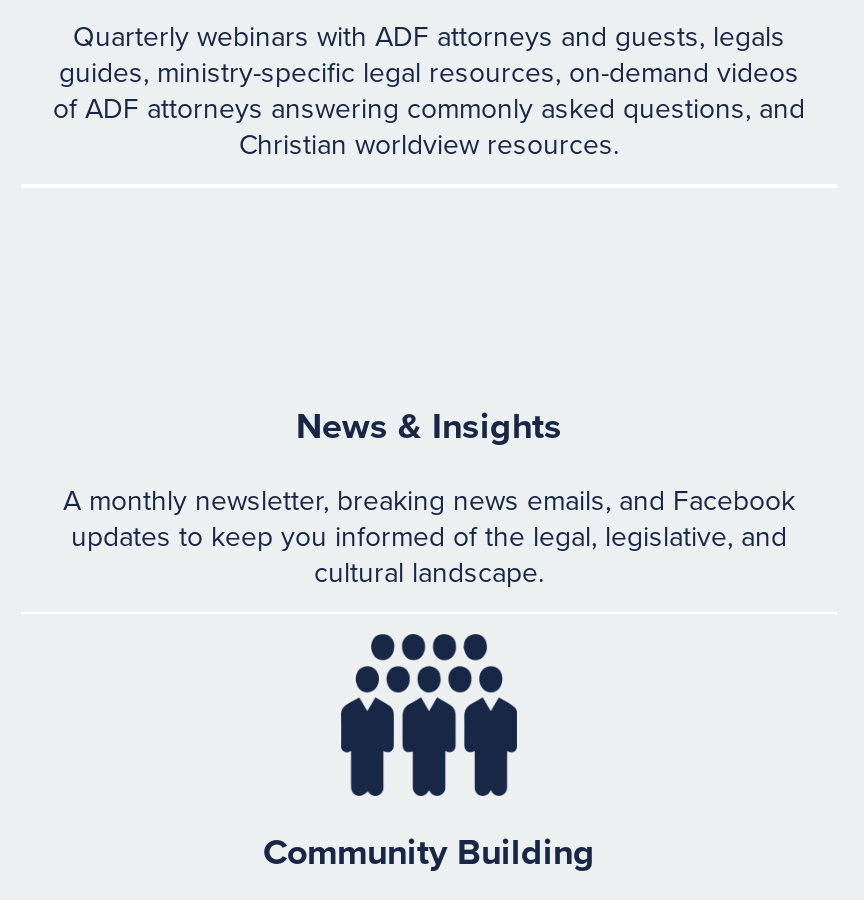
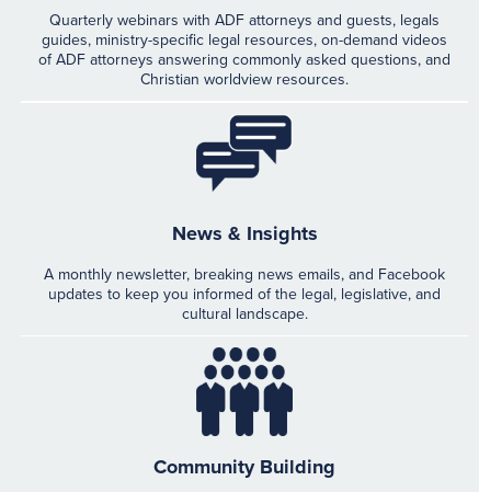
+ [image]
